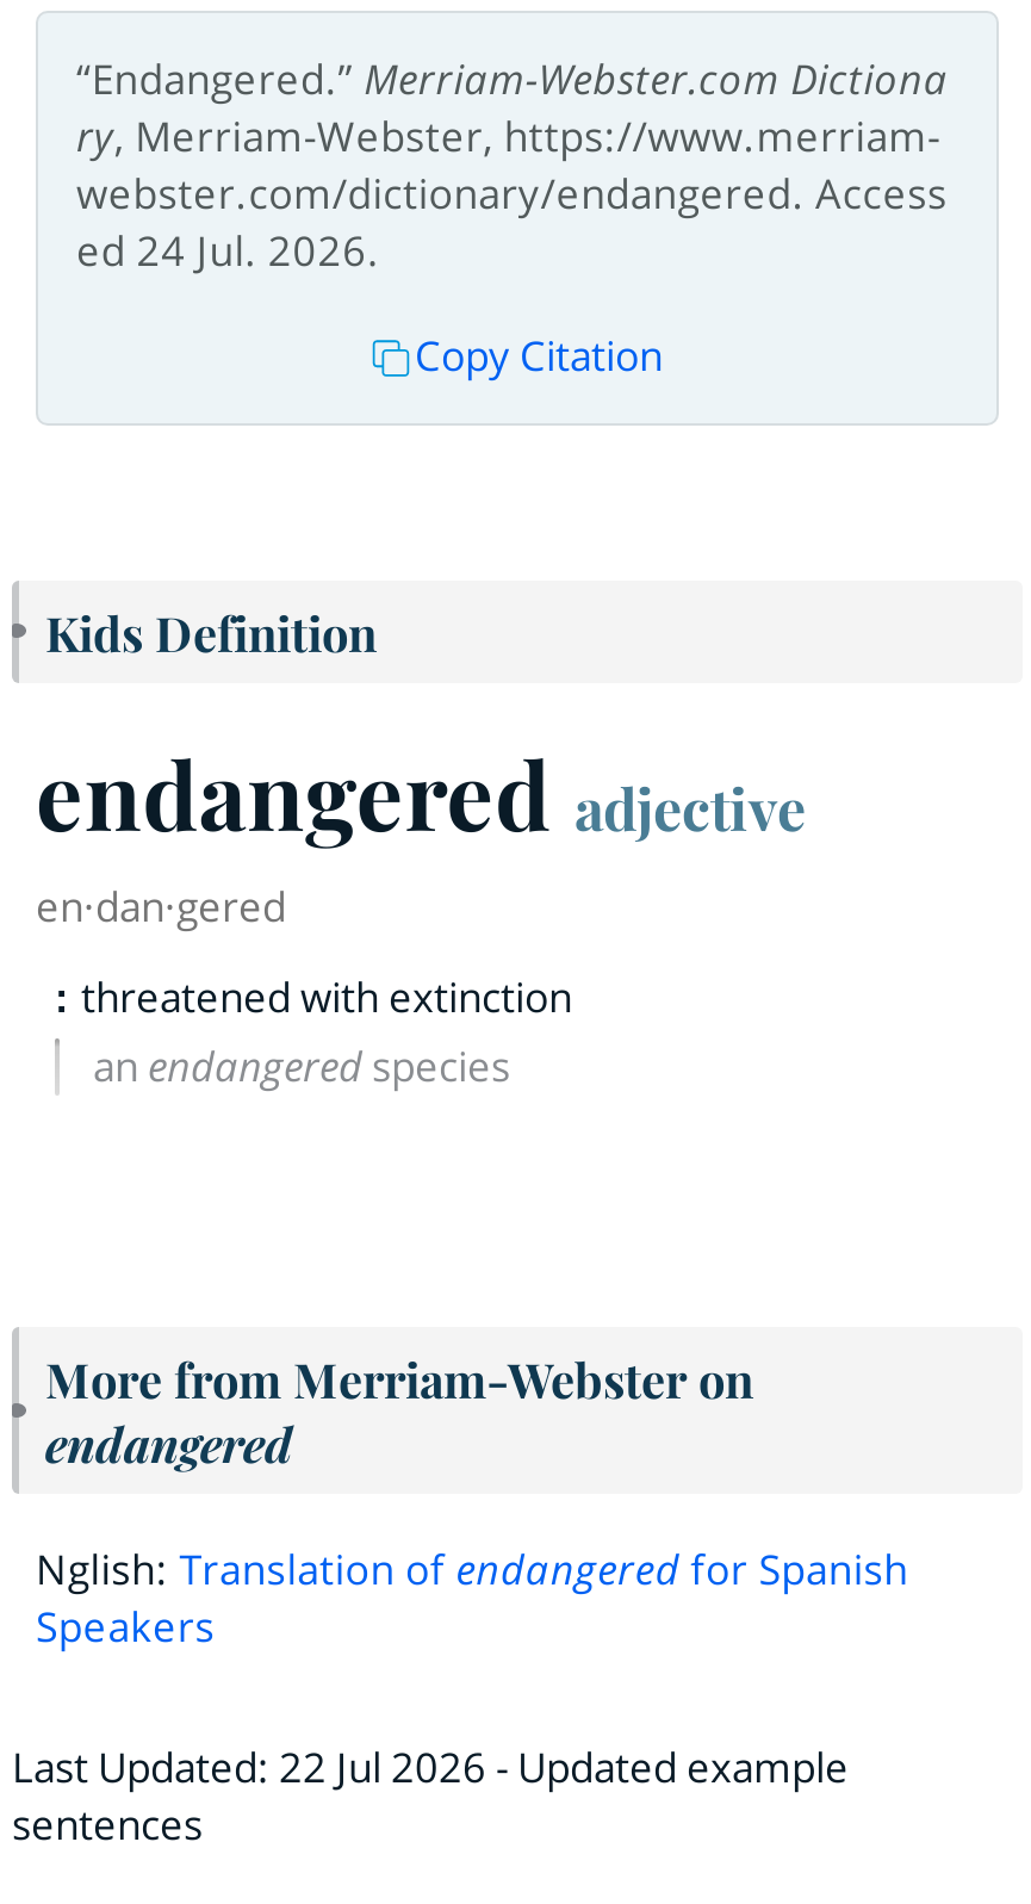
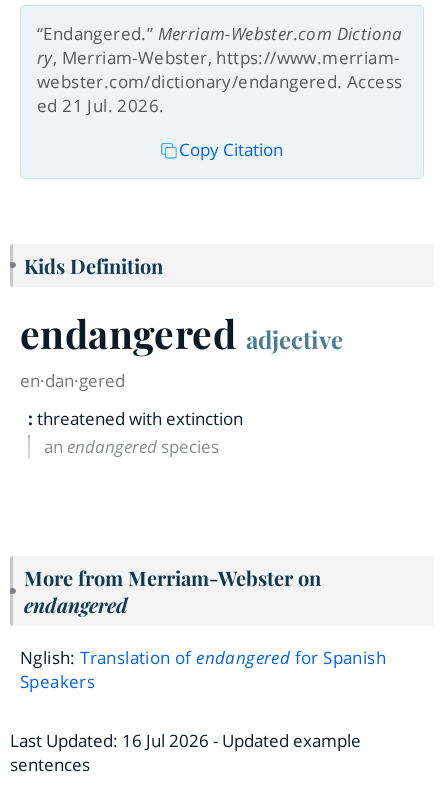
- ed 24 Jul. 2026.
+ ed 21 Jul. 2026.

- Last Updated: 22 Jul 2026 - Updated example
+ Last Updated: 16 Jul 2026 - Updated example
